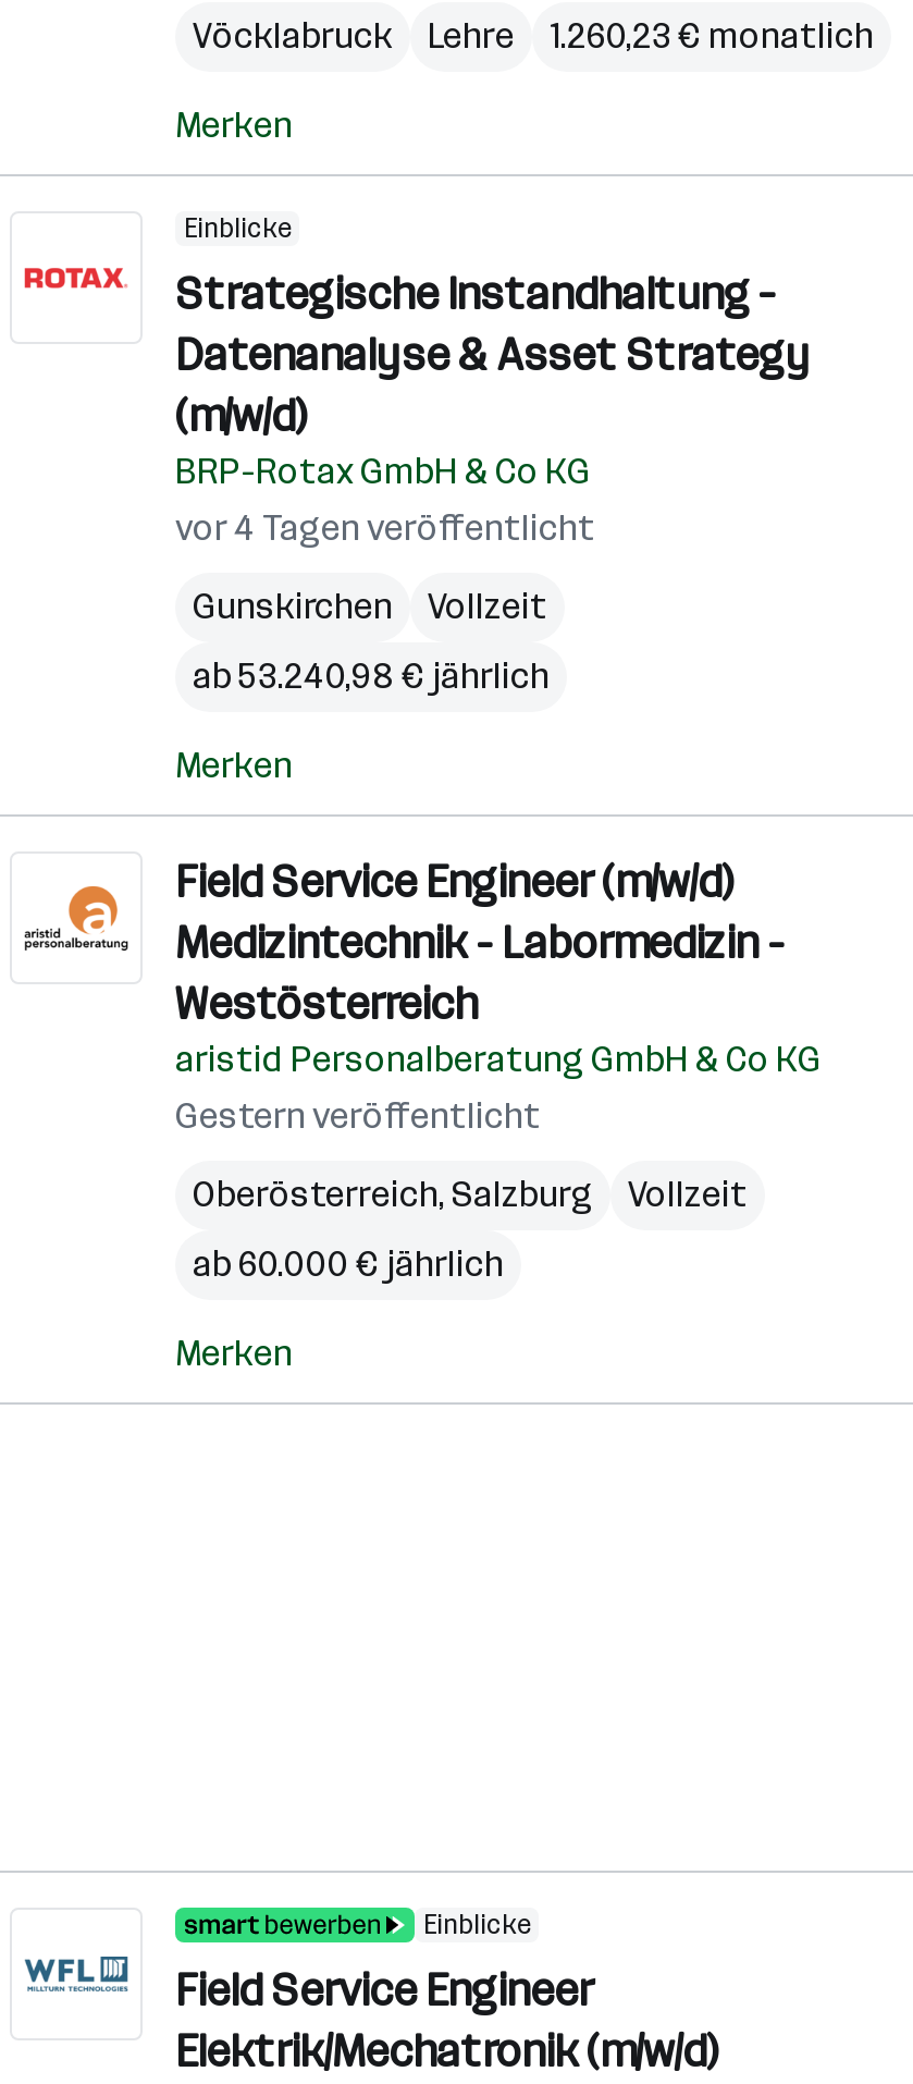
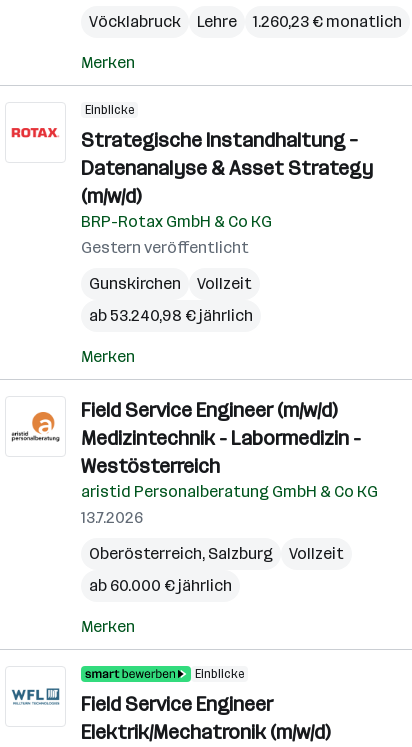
- vor 4 Tagen veröffentlicht

+ 13.7.2026

moved up: Gestern veröffentlicht
